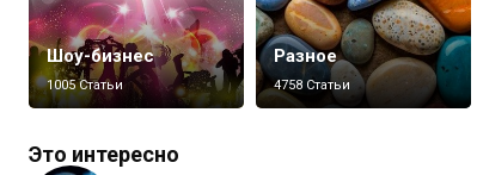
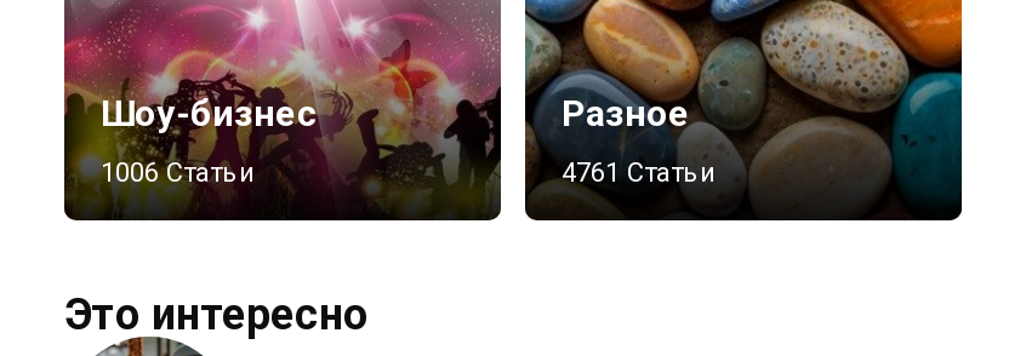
- 1005 Статьи
+ 1006 Статьи

- 4758 Статьи
+ 4761 Статьи
